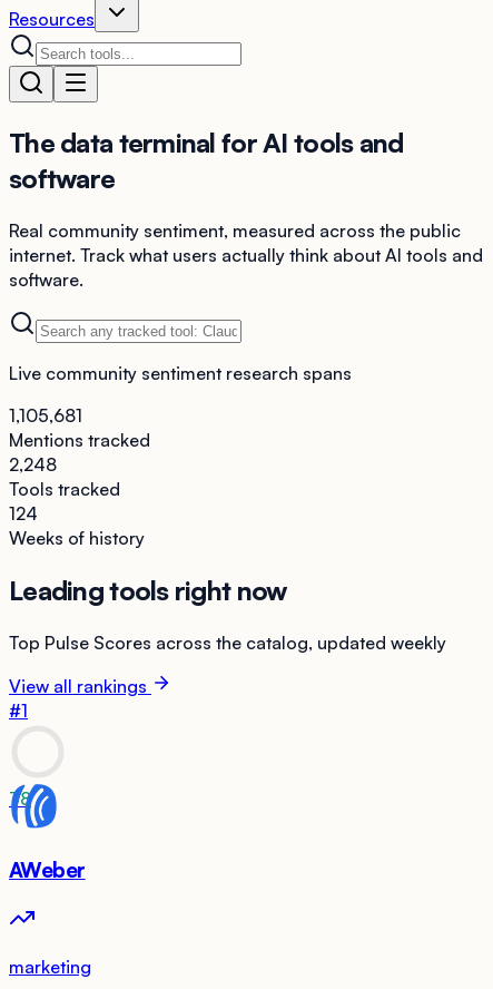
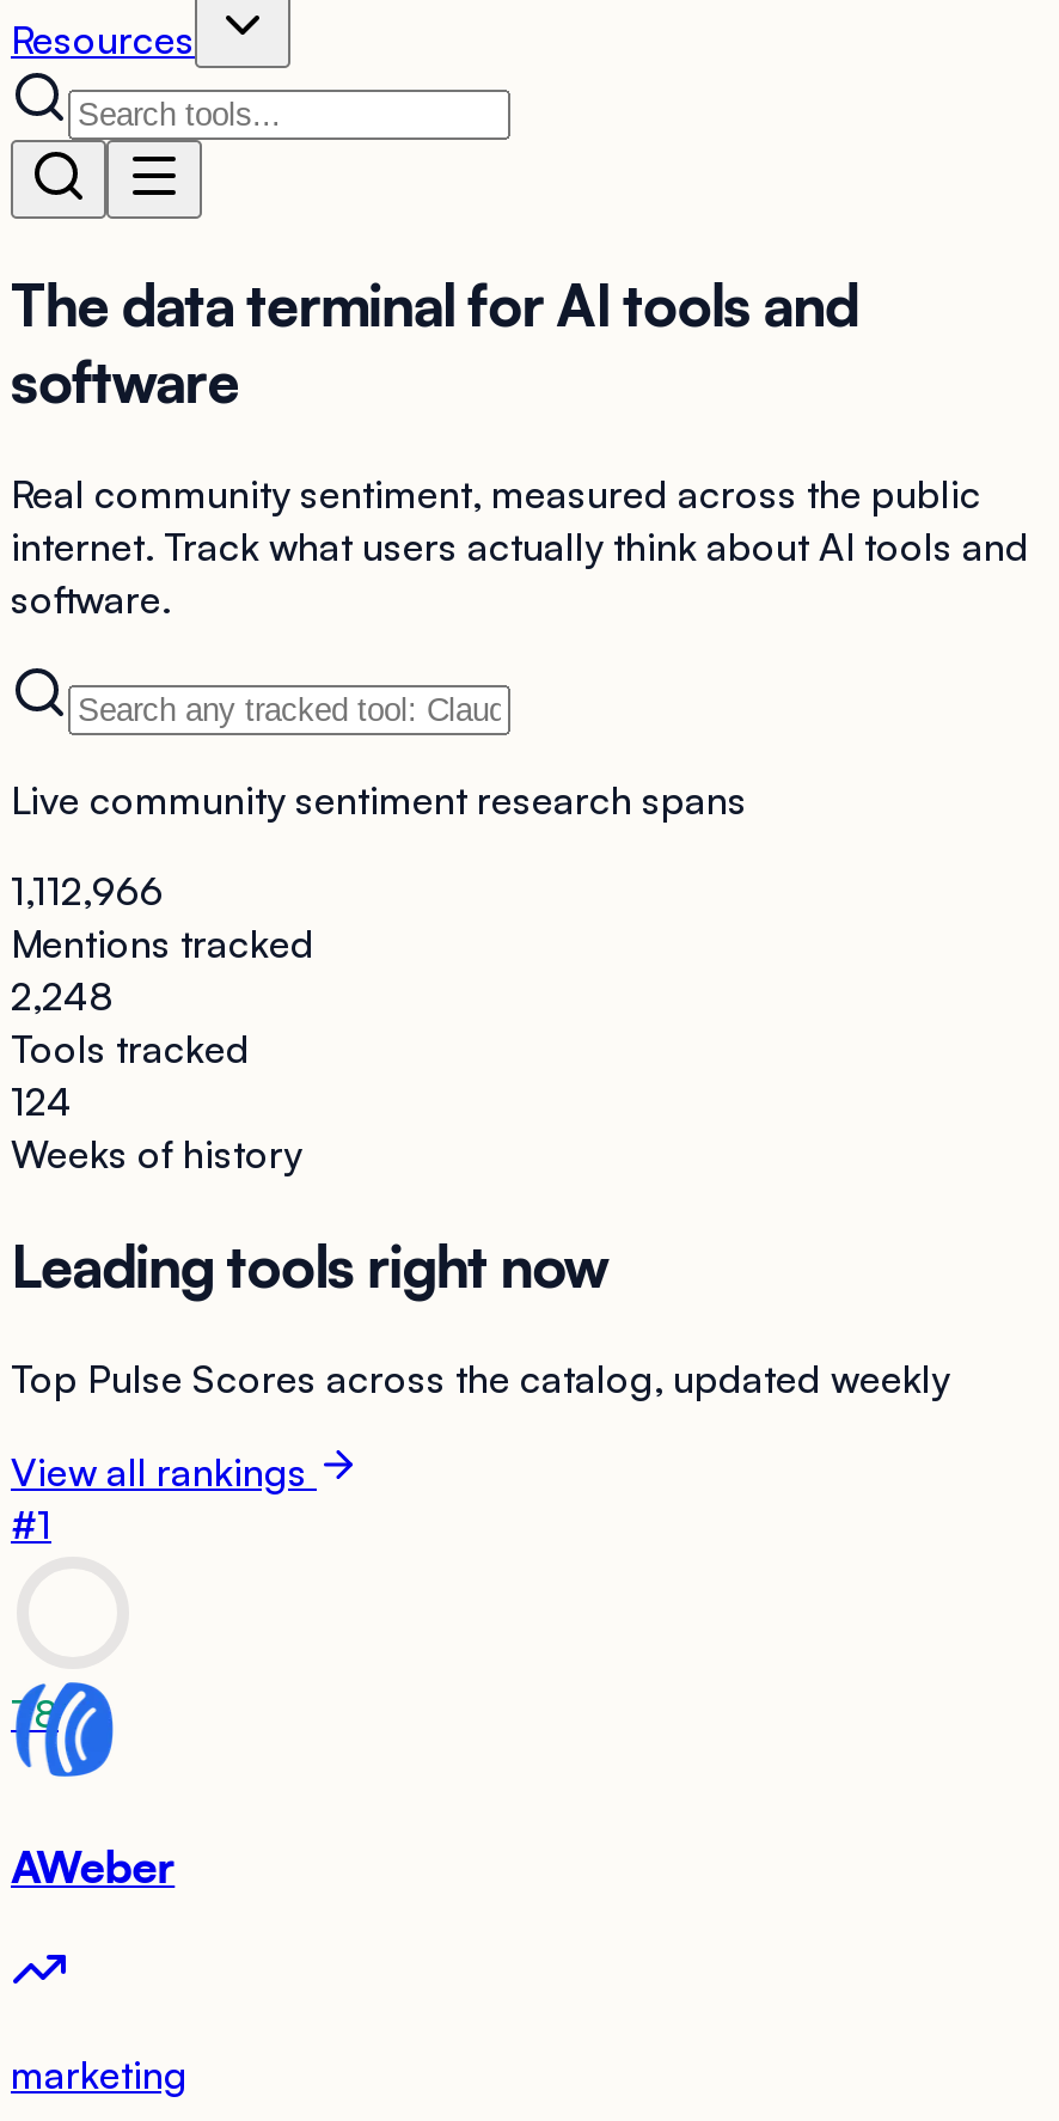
- 1,105,681
+ 1,112,966
